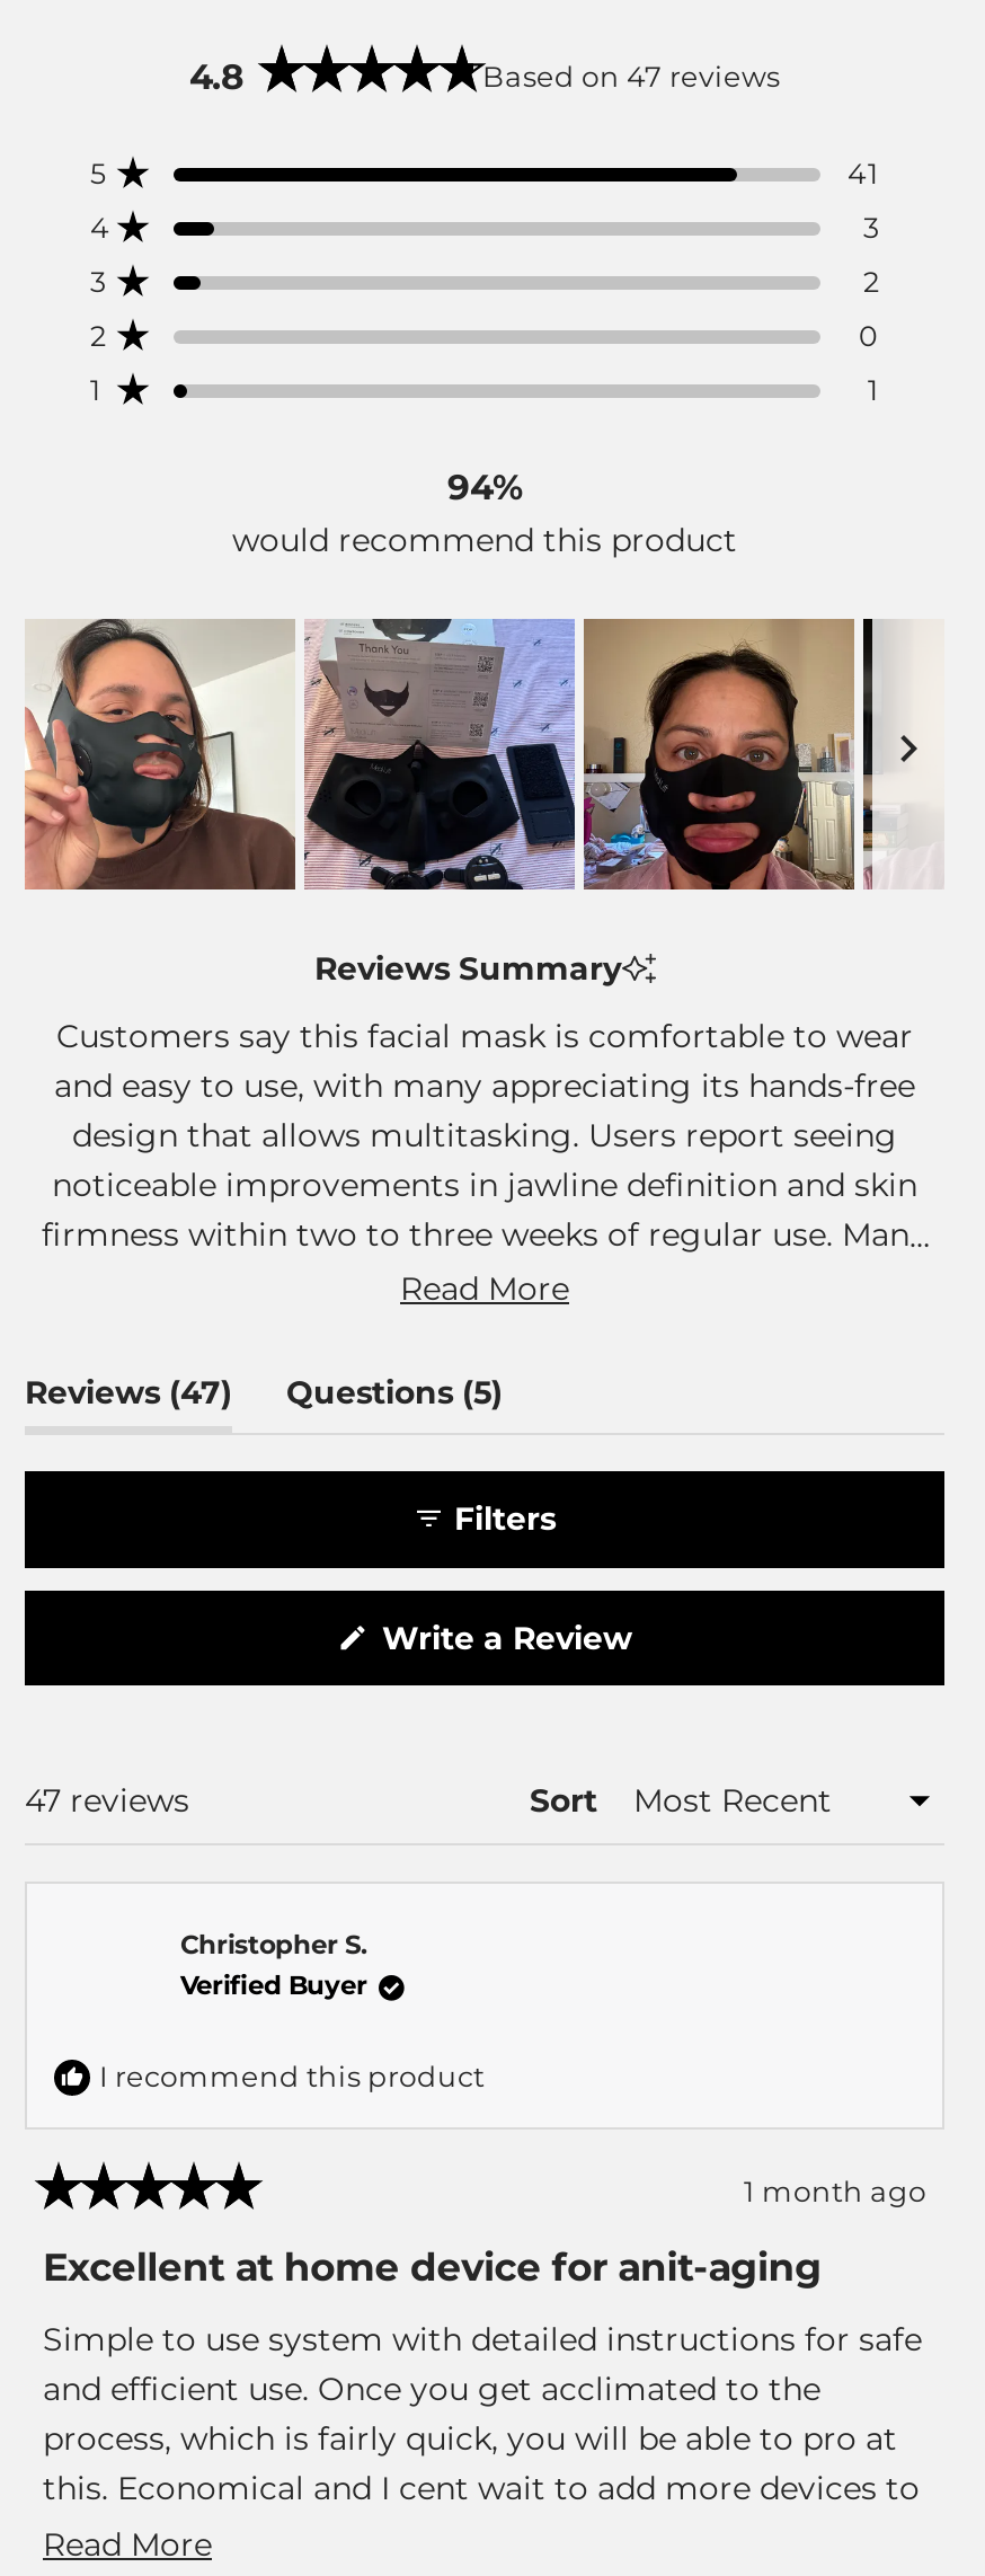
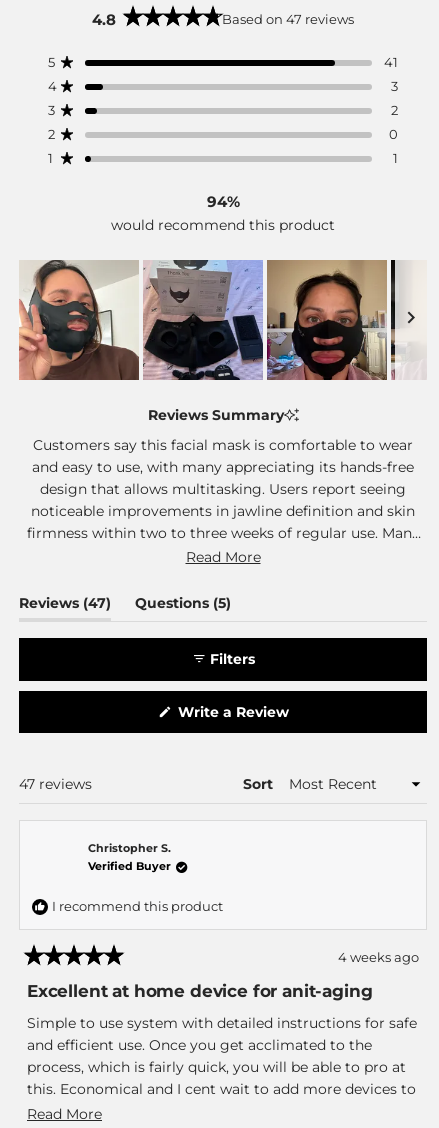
- 1 month ago
+ 4 weeks ago
